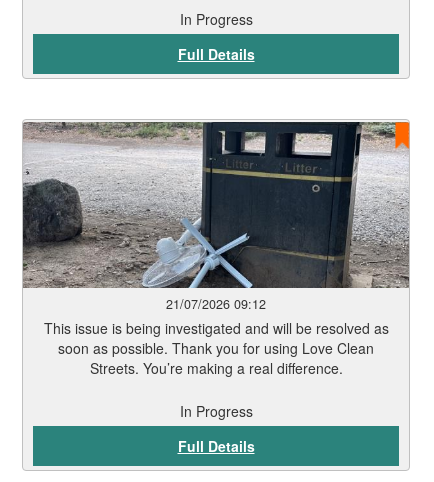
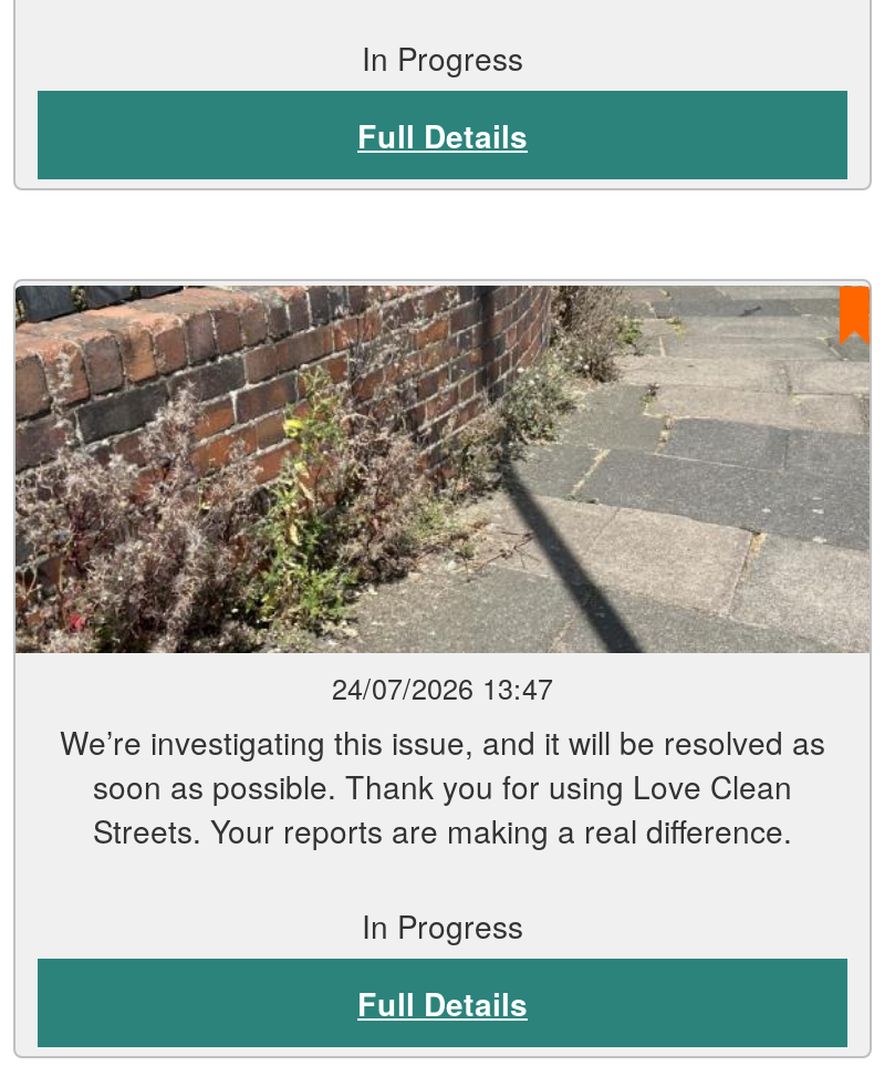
- [image]
- 21/07/2026 09:12
+ [image]
+ 24/07/2026 13:47

- This issue is being investigated and will be resolved as
+ We’re investigating this issue, and it will be resolved as

- Streets. You’re making a real difference.
+ Streets. Your reports are making a real difference.
